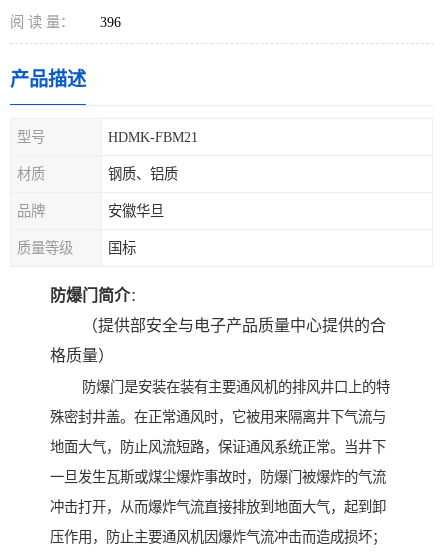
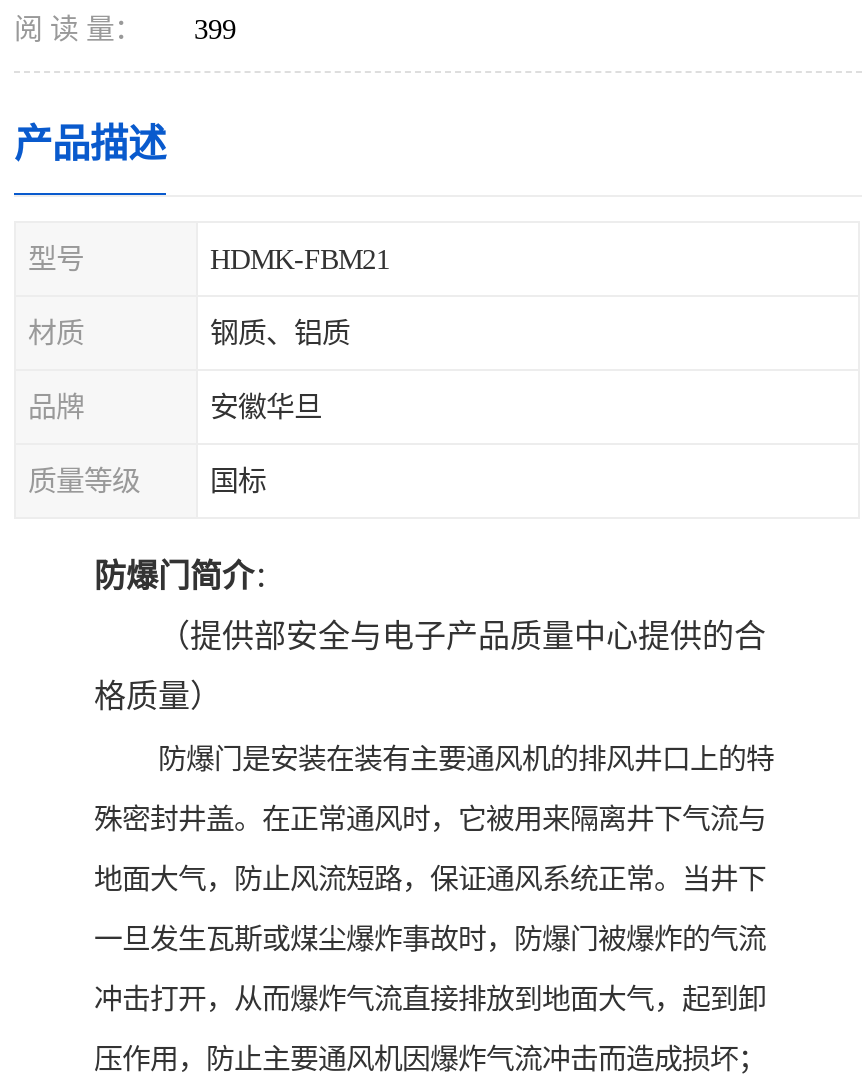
- 阅 读 量： 396
+ 阅 读 量： 399
